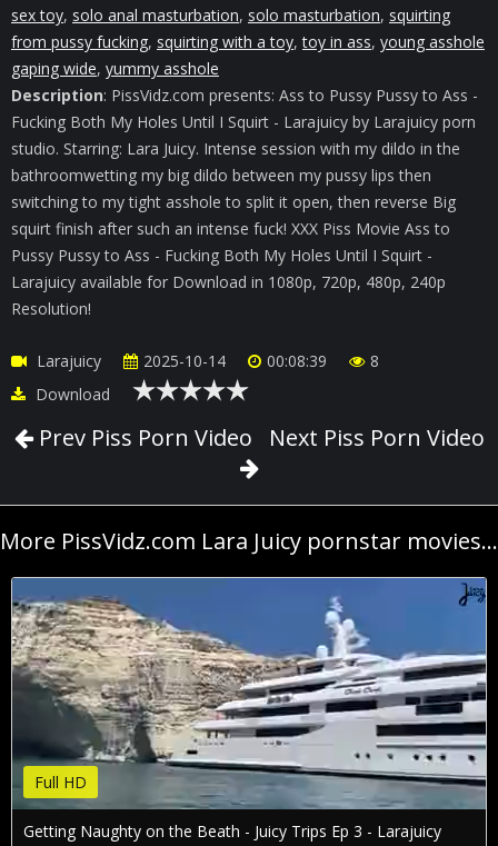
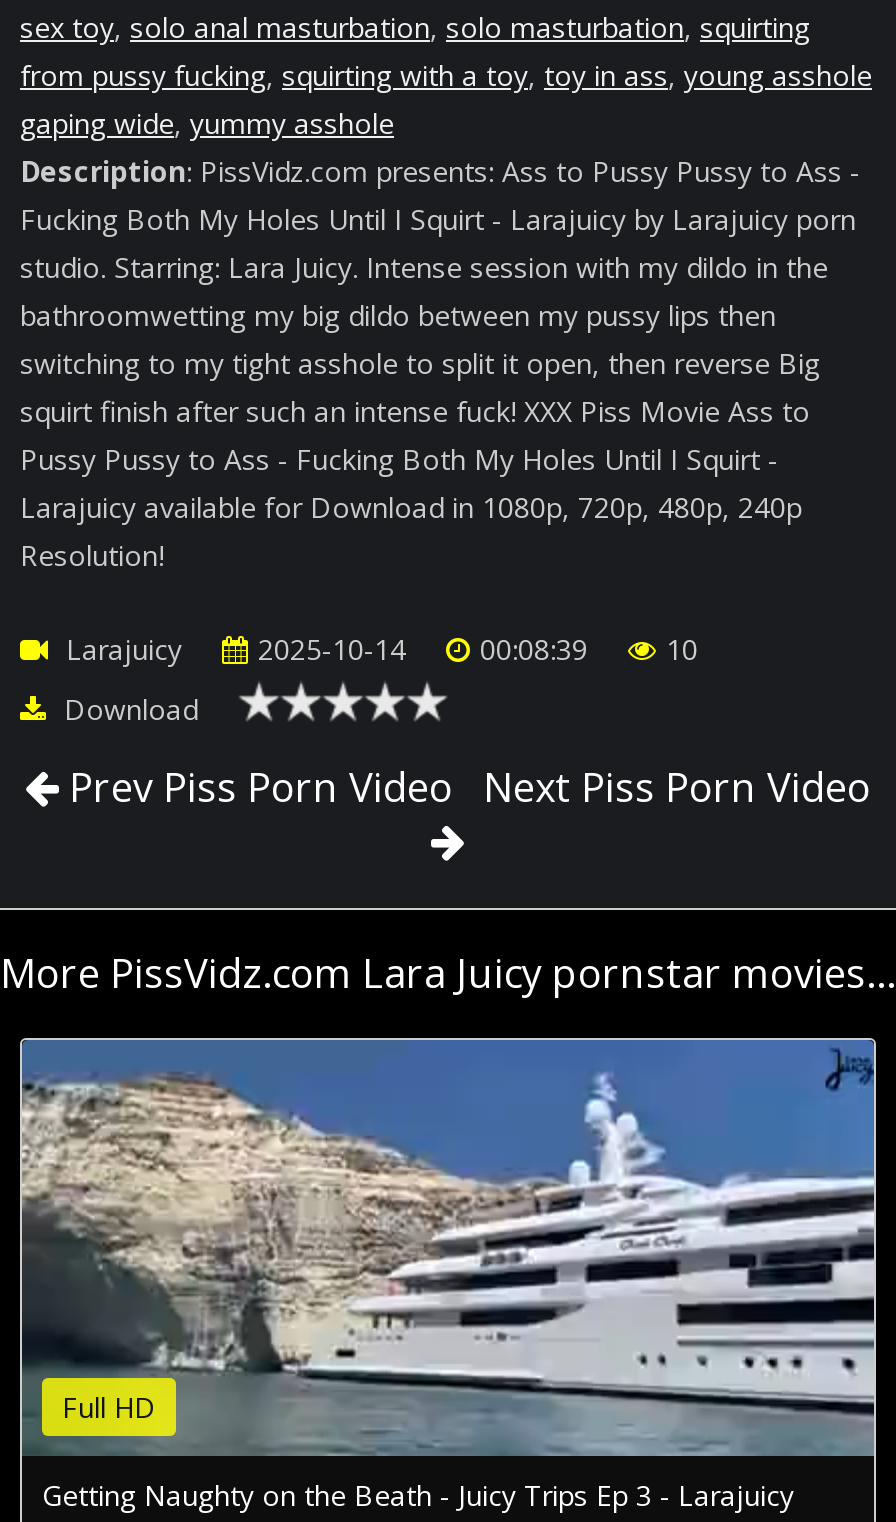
- 8
+ 10
